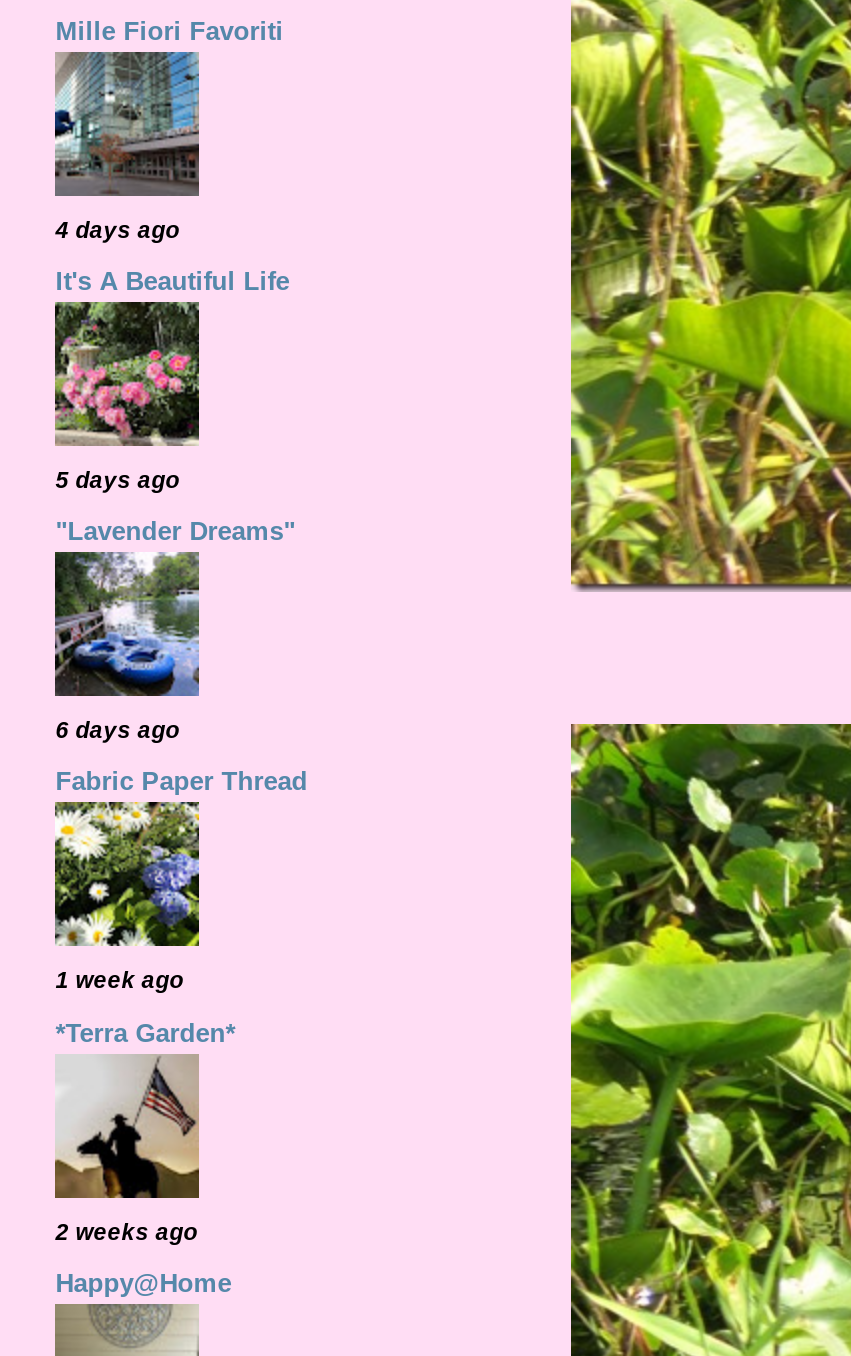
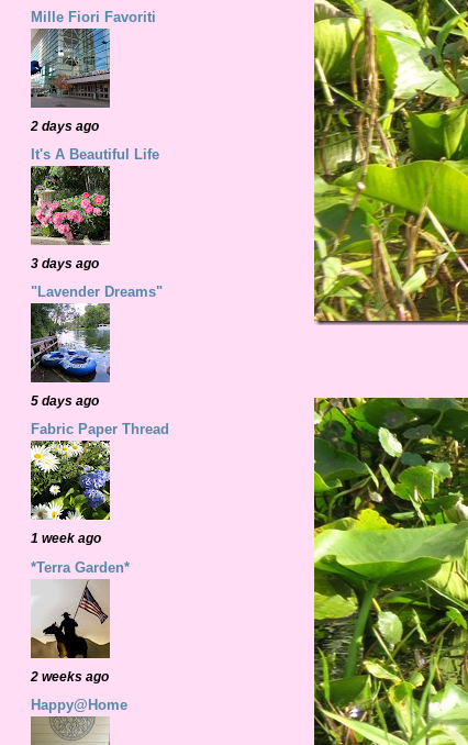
- 4 days ago
+ 2 days ago

- 5 days ago
+ 3 days ago

- 6 days ago
+ 5 days ago
